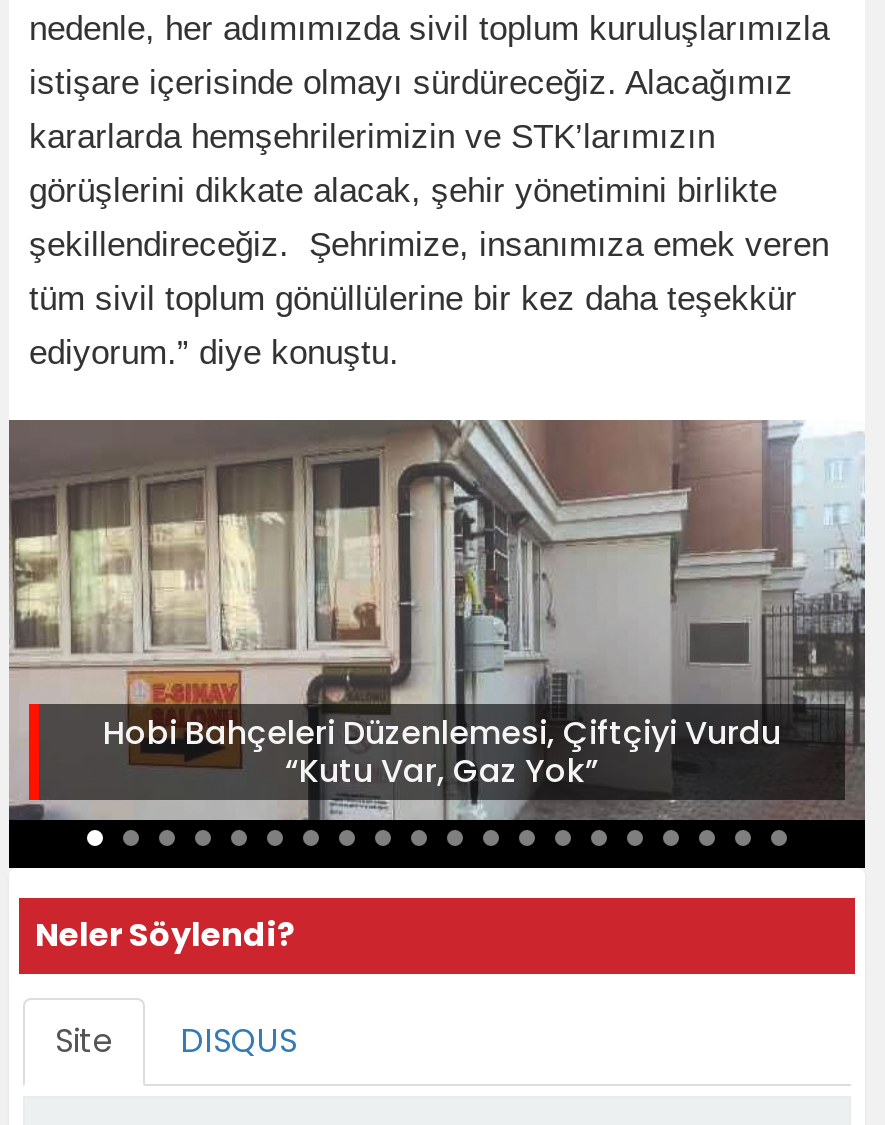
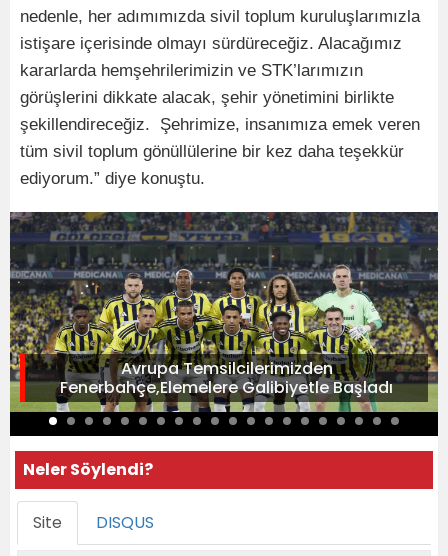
- [image]
- Hobi Bahçeleri Düzenlemesi, Çiftçiyi Vurdu
- “Kutu Var, Gaz Yok”
+ [image]
+ Avrupa Temsilcilerimizden
+ Fenerbahçe,Elemelere Galibiyetle Başladı
